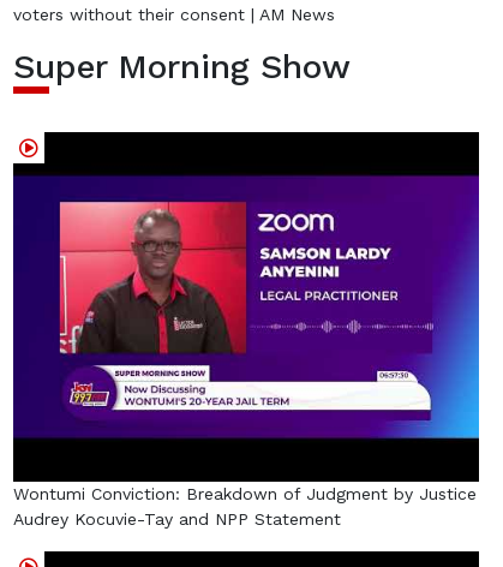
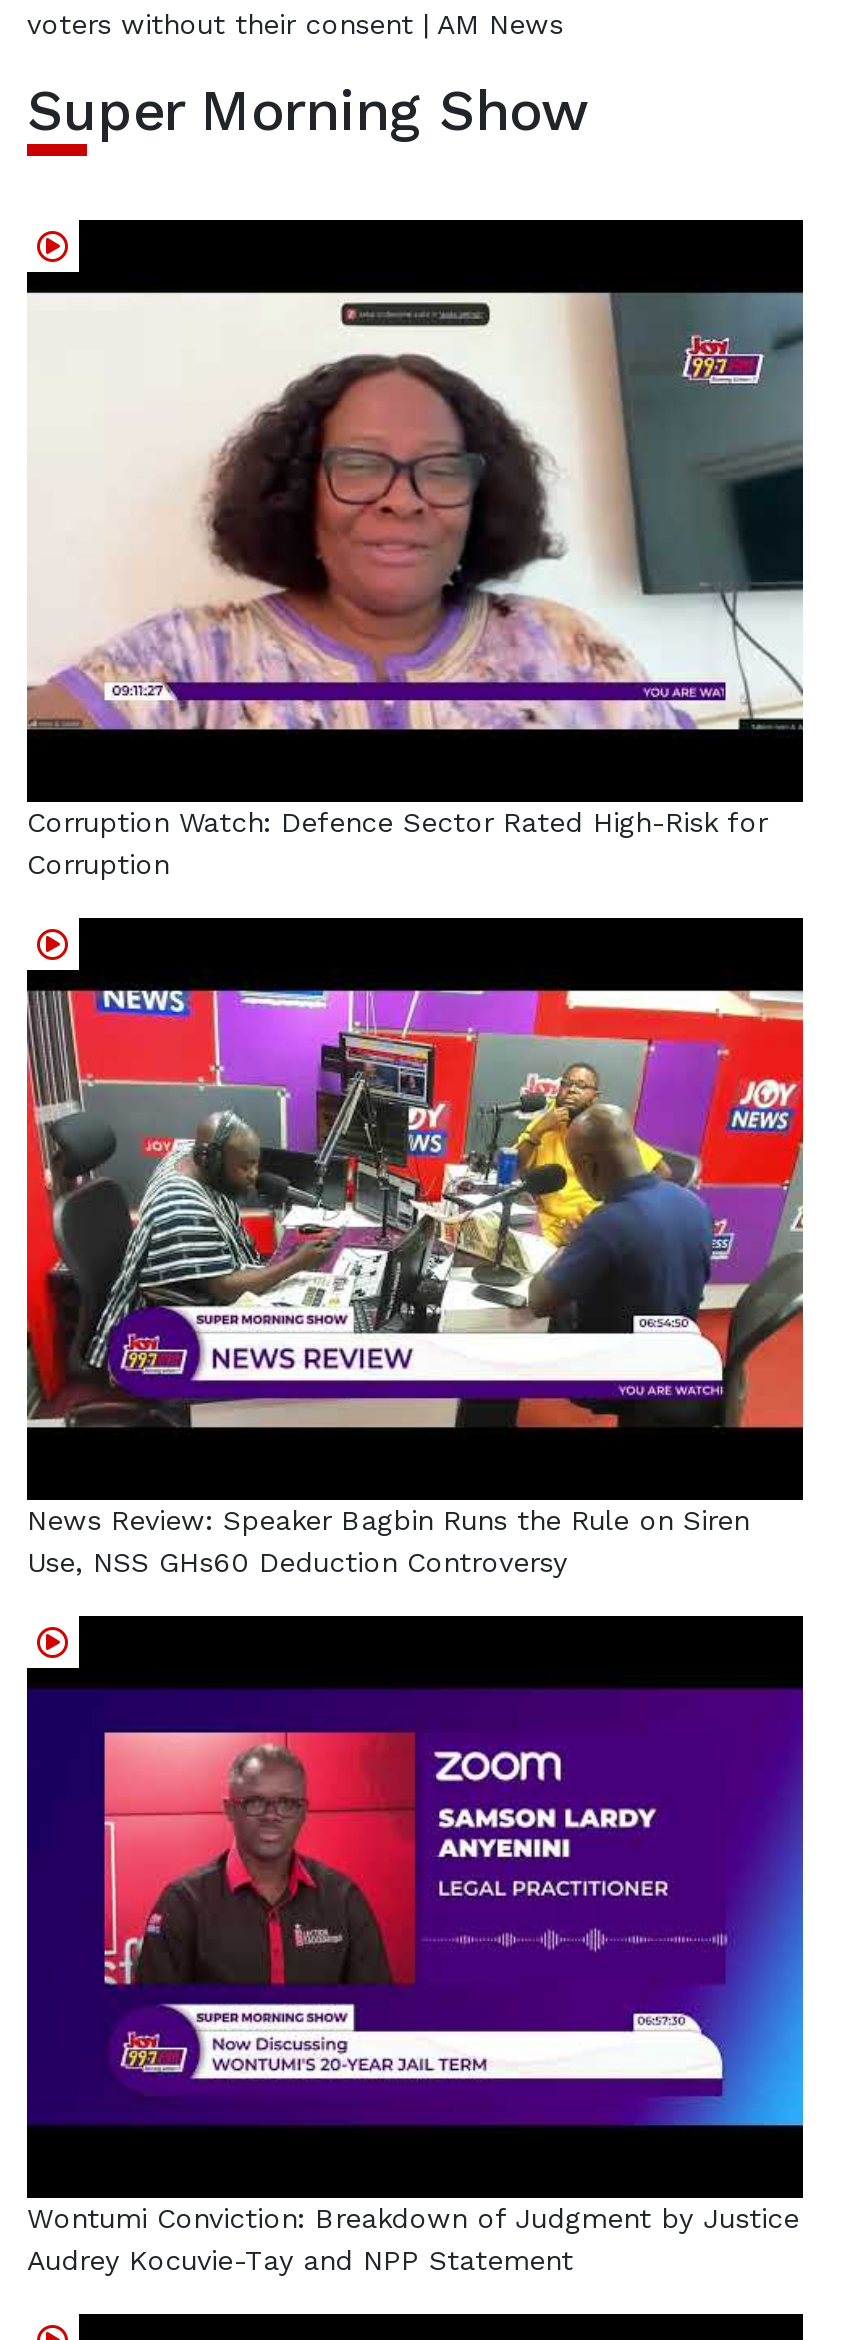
+ [image]
+ Corruption Watch: Defence Sector Rated High-Risk for
+ Corruption

+ [image]
+ News Review: Speaker Bagbin Runs the Rule on Siren
+ Use, NSS GHs60 Deduction Controversy
